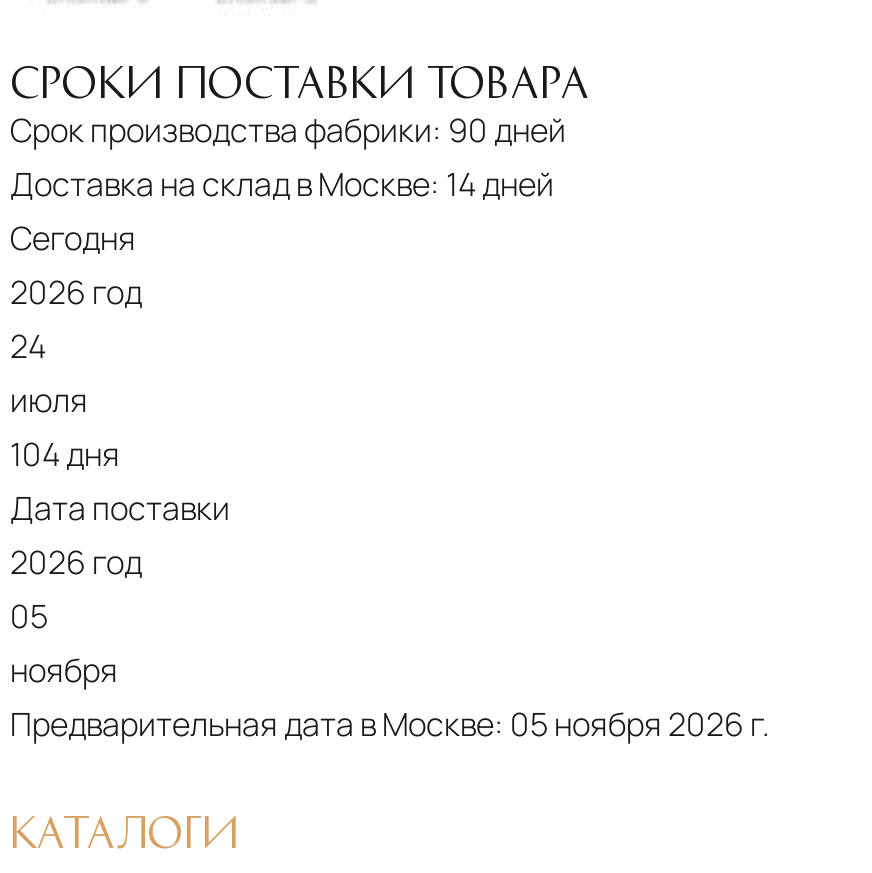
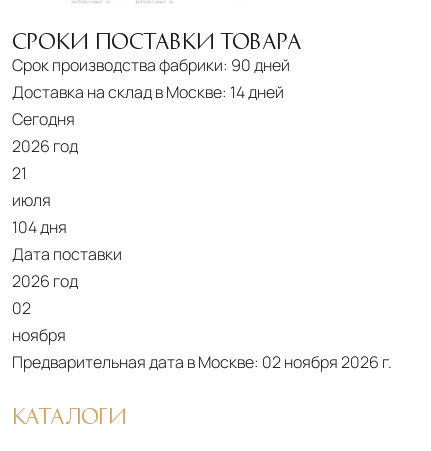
- 24
+ 21

- 05
+ 02

- Предварительная дата в Москве: 05 ноября 2026 г.
+ Предварительная дата в Москве: 02 ноября 2026 г.
